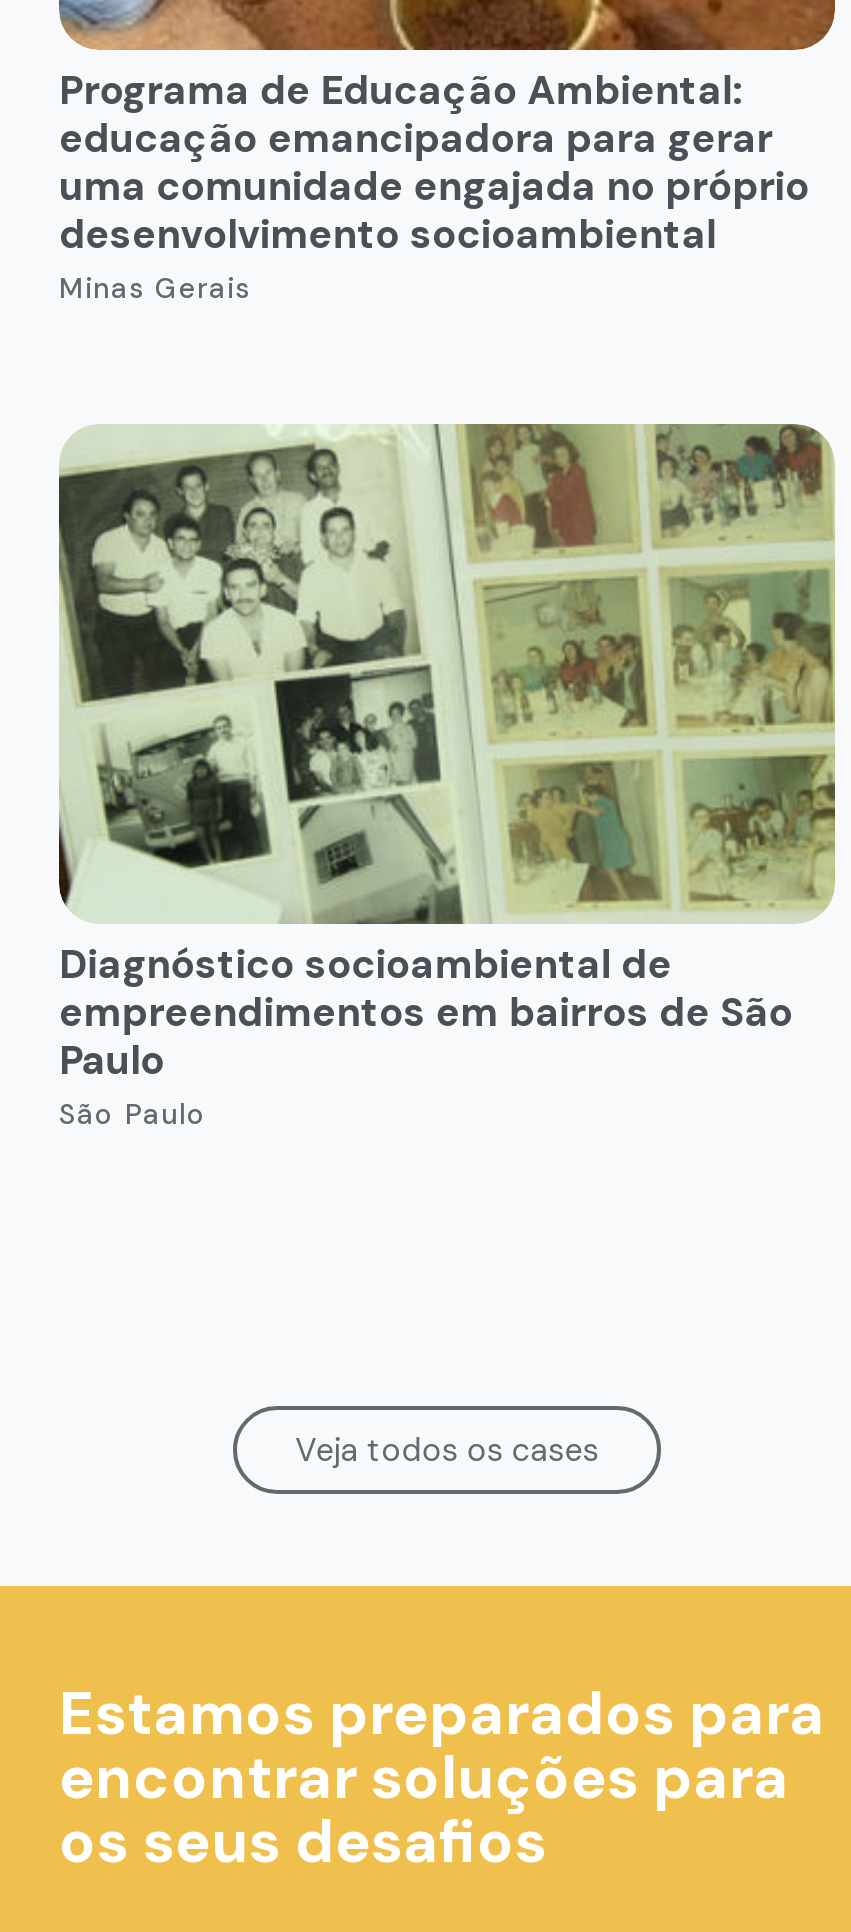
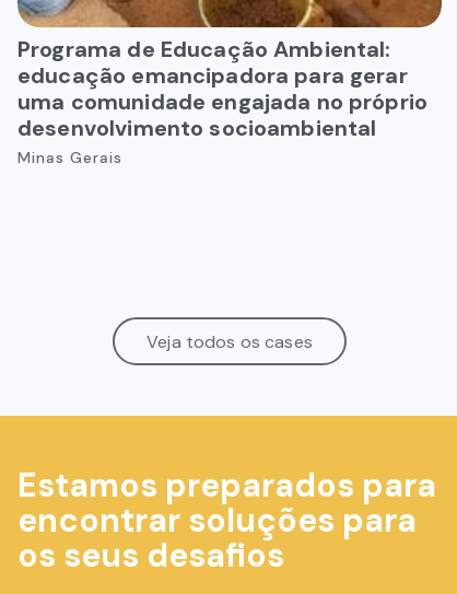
- [image]
- Diagnóstico socioambiental de
- empreendimentos em bairros de São
- Paulo
- São Paulo
